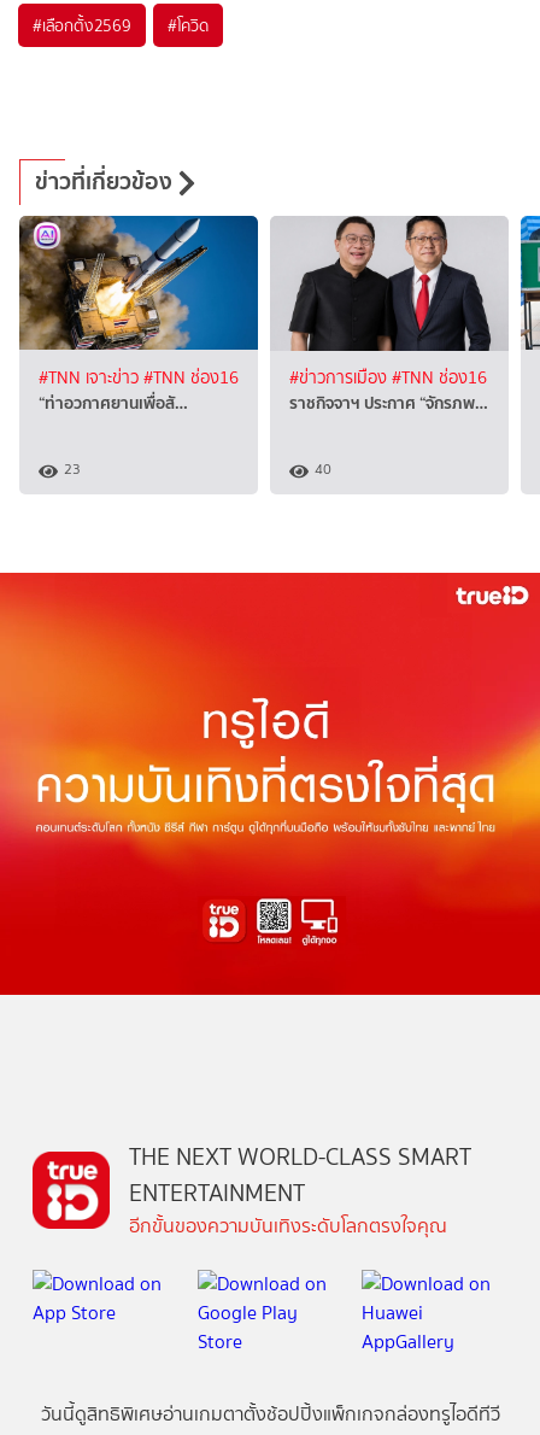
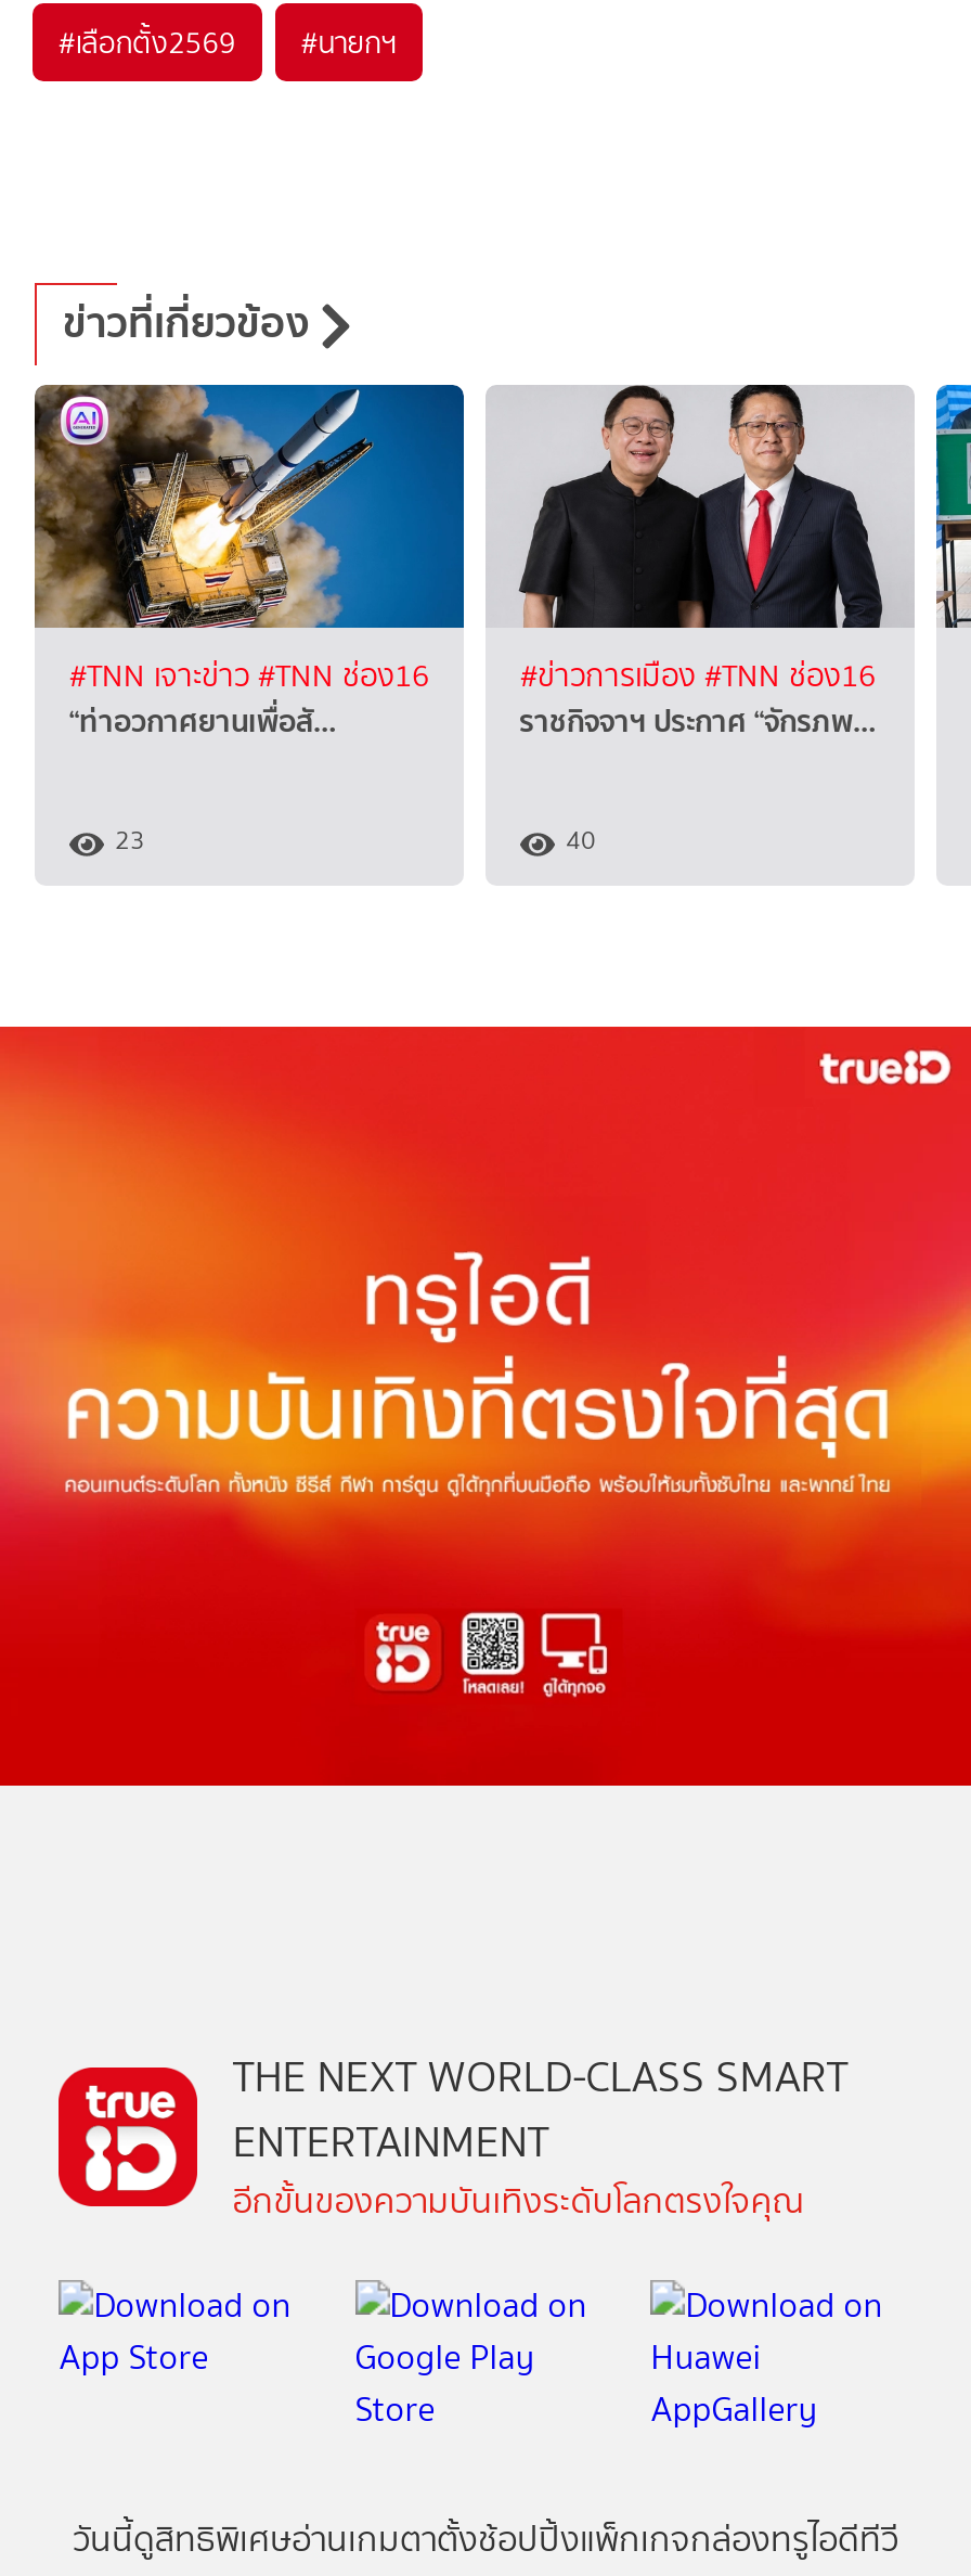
- #โควิด
+ #นายกฯ
